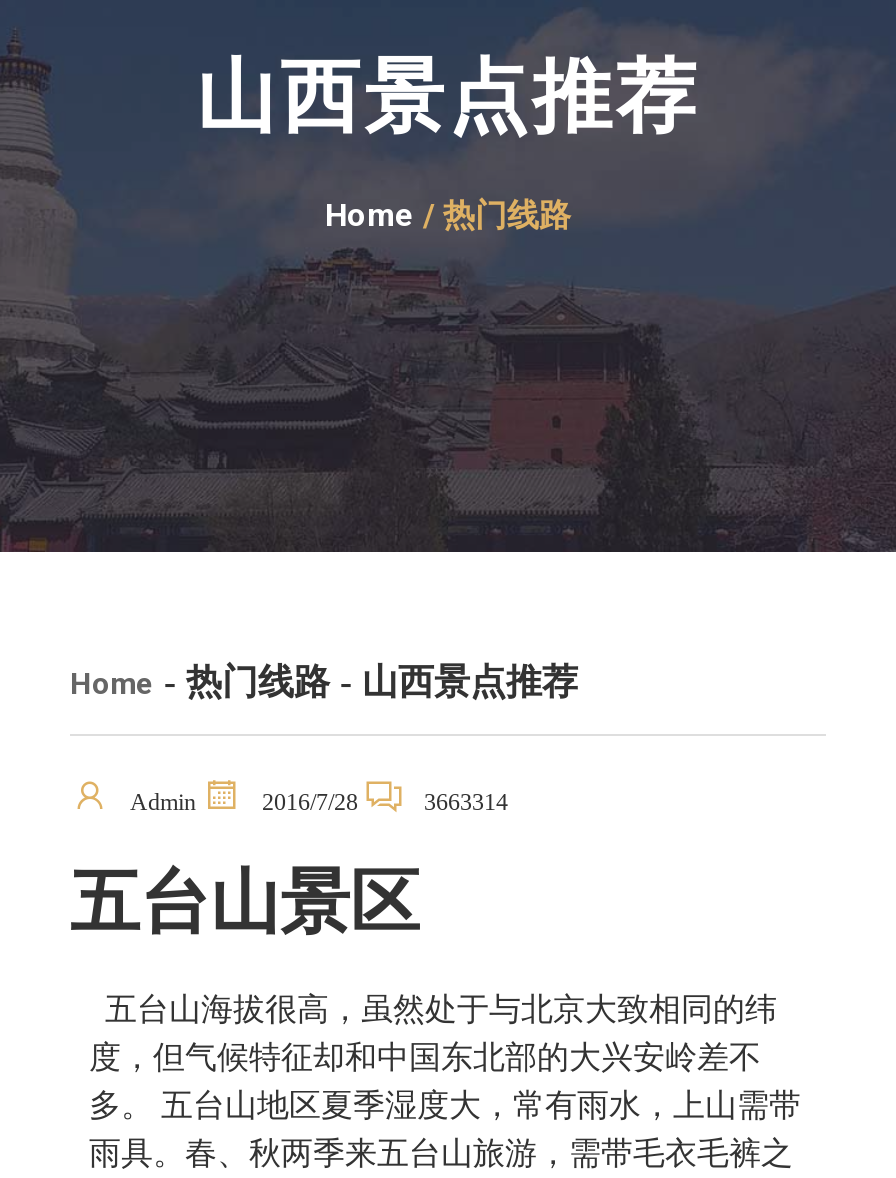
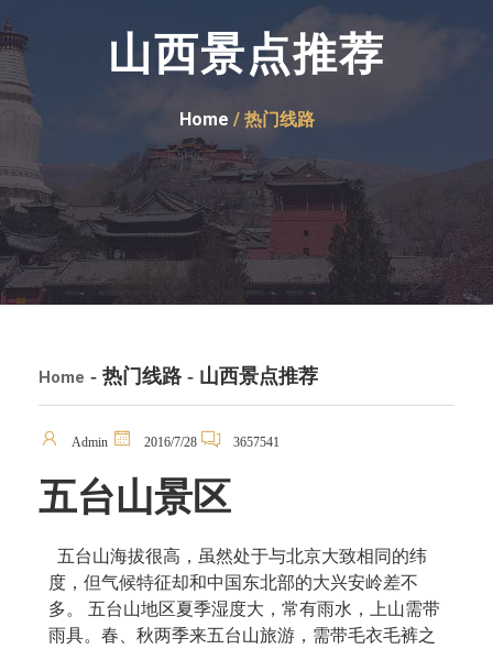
- 3663314
+ 3657541
